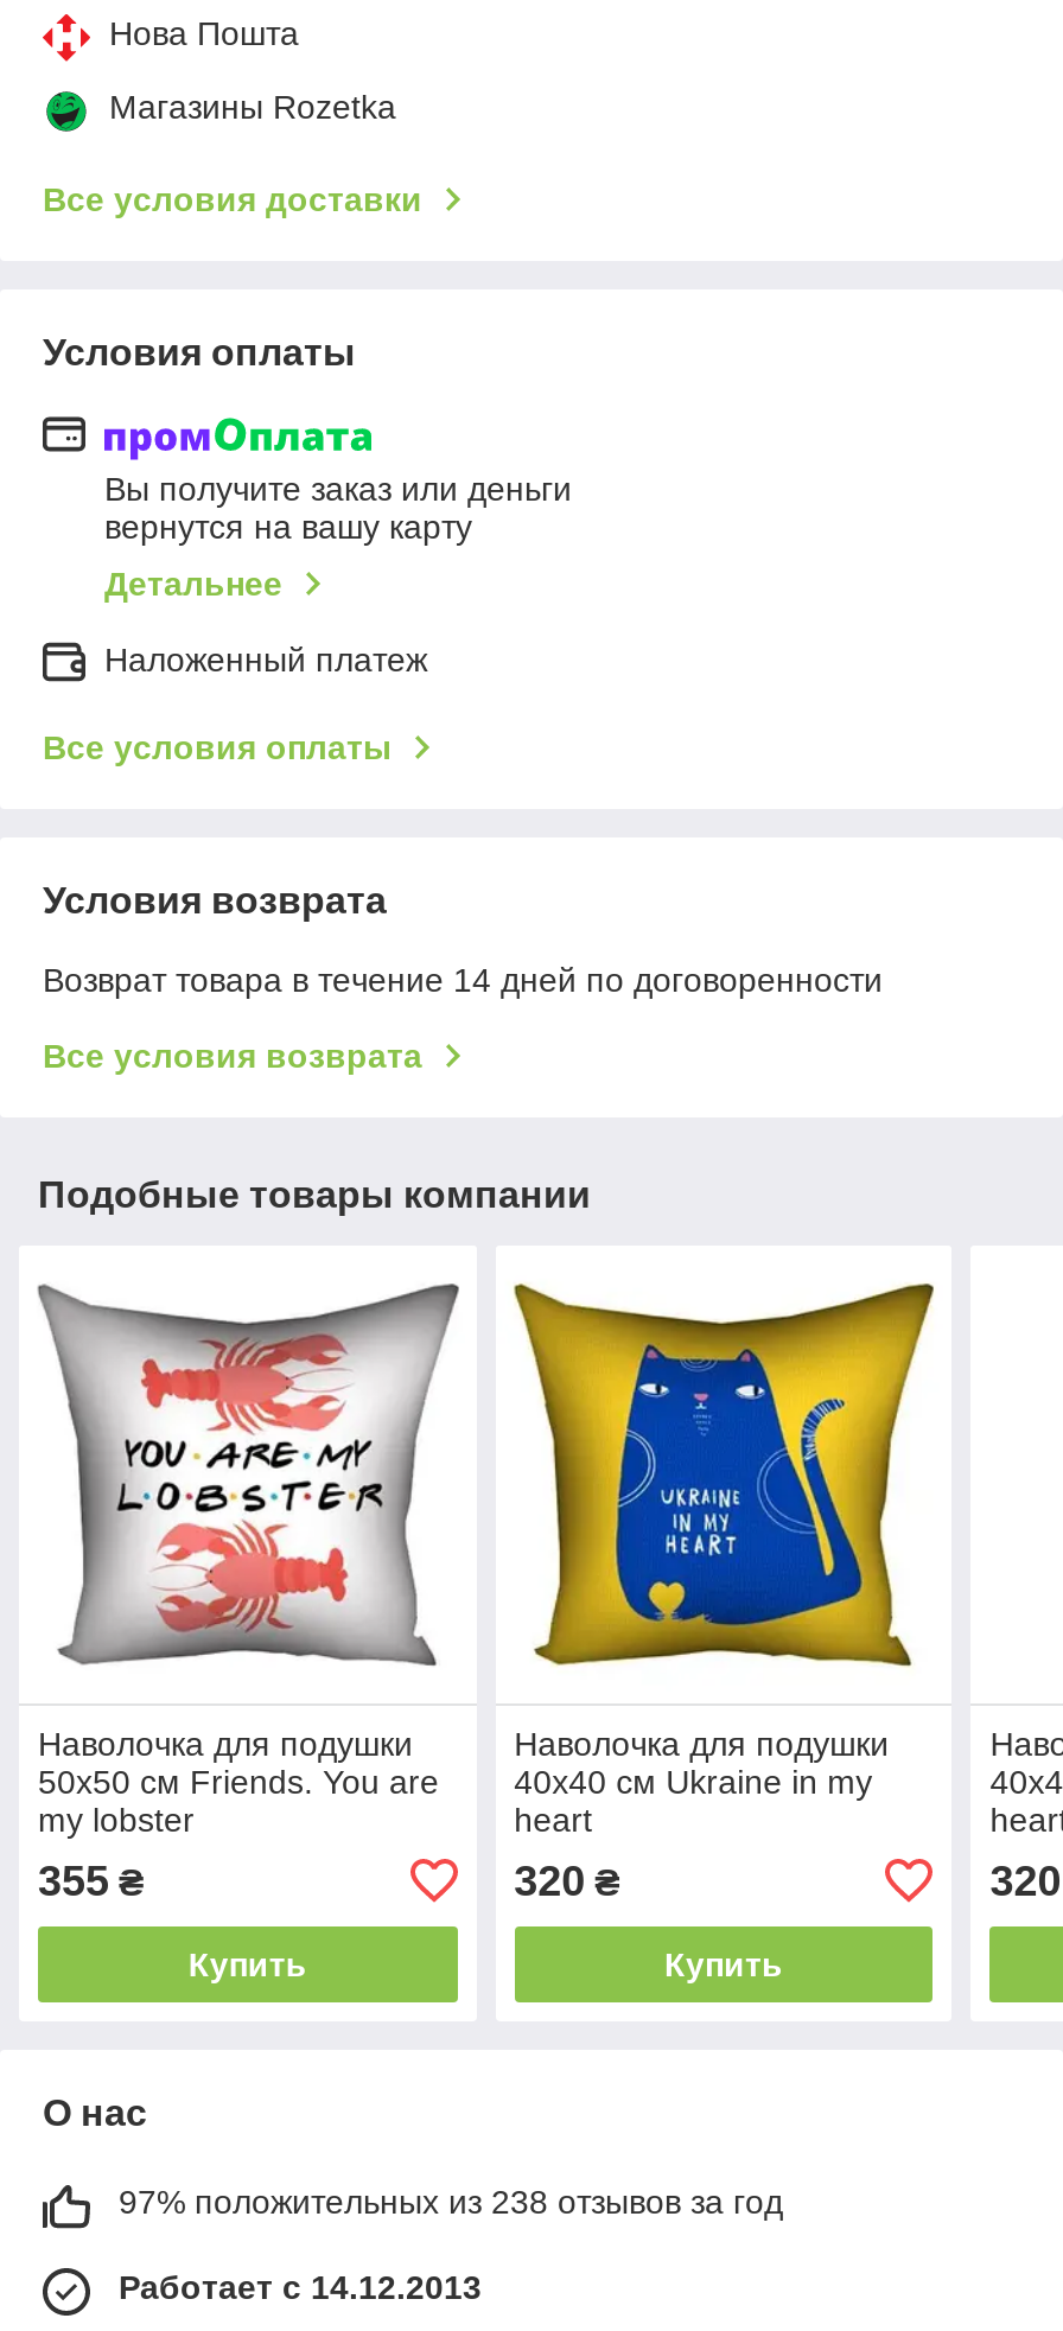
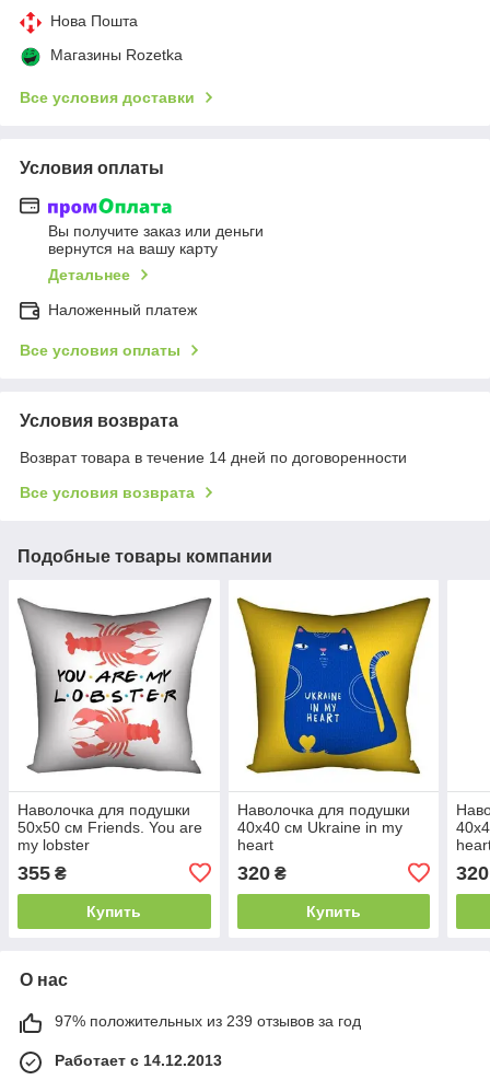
- 97% положительных из 238 отзывов за год
+ 97% положительных из 239 отзывов за год
